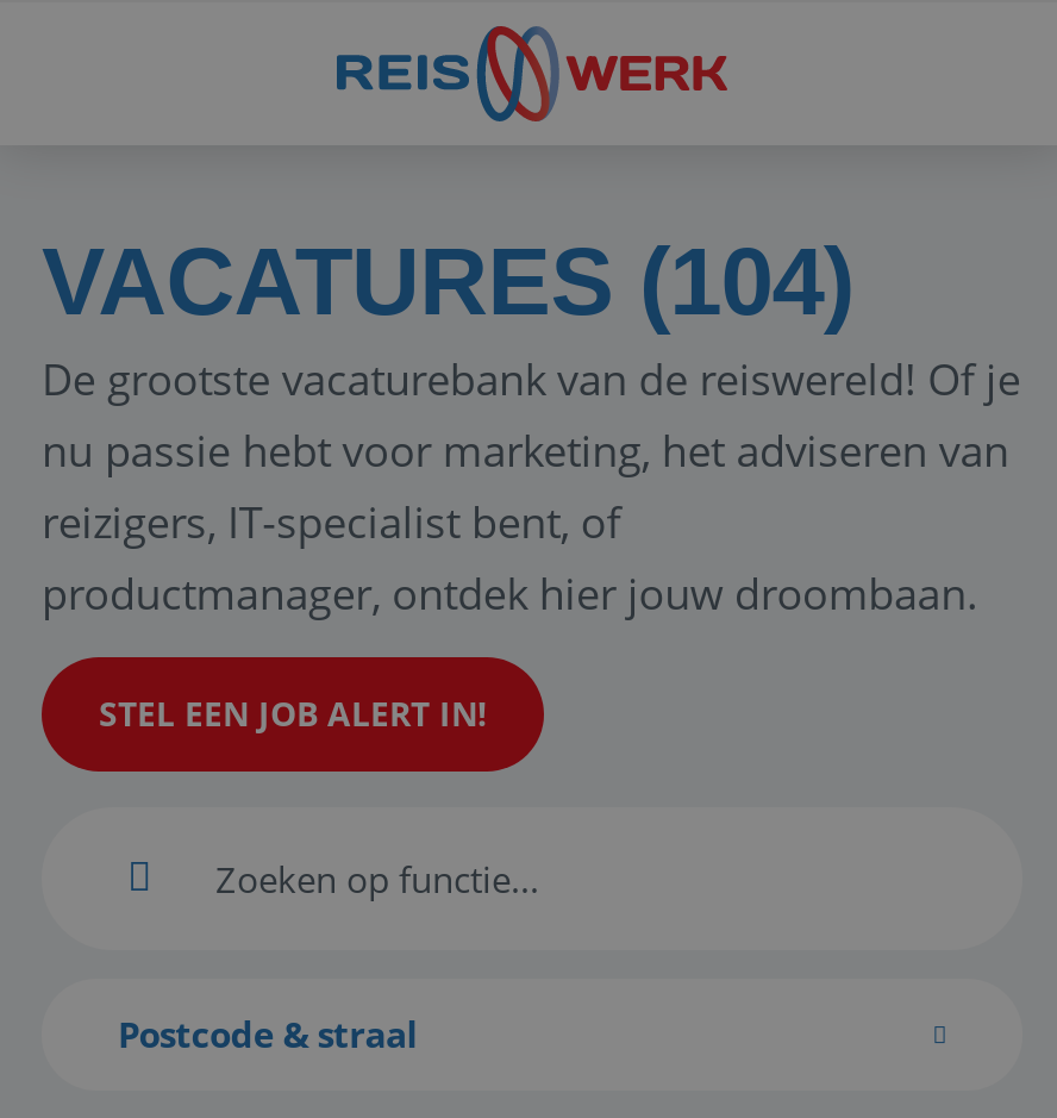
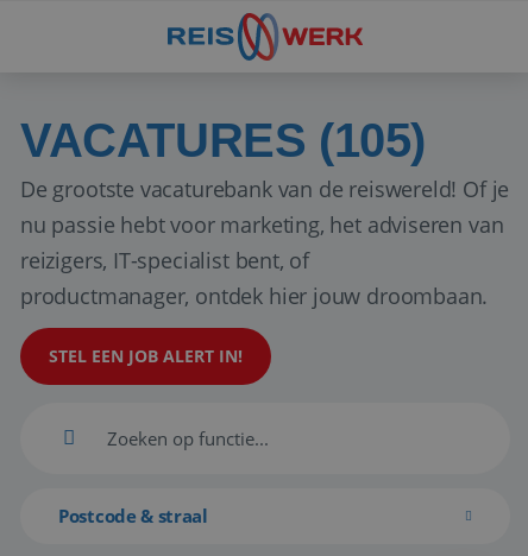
- VACATURES (104)
+ VACATURES (105)
